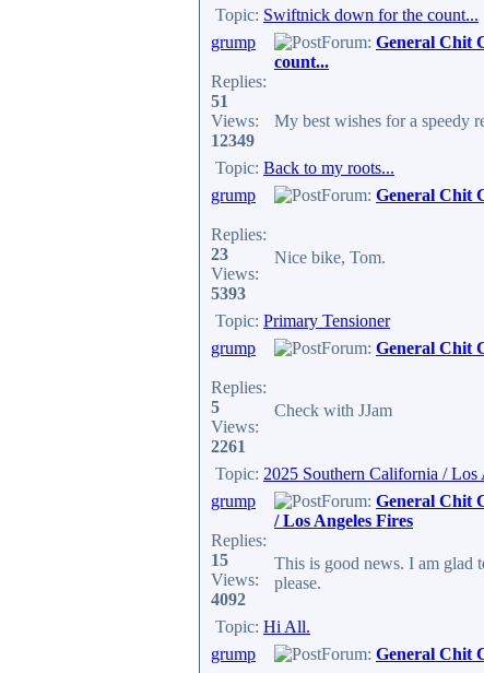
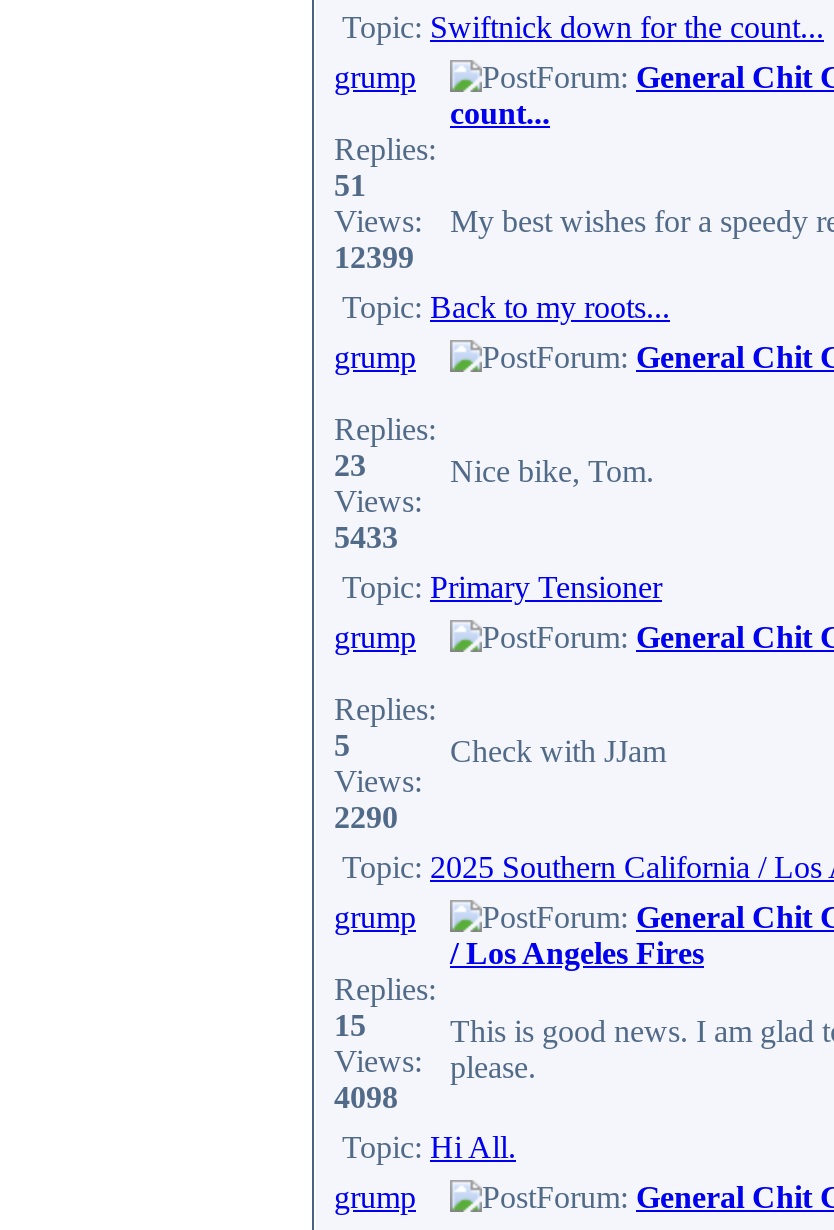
- 12349
+ 12399

- 5393
+ 5433

- 2261
+ 2290

- 4092
+ 4098
